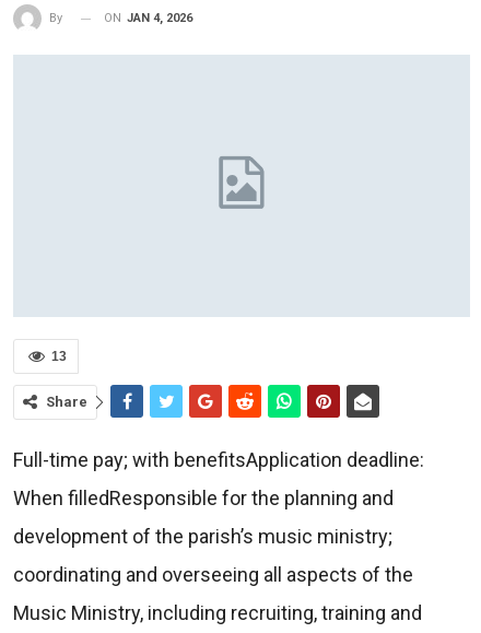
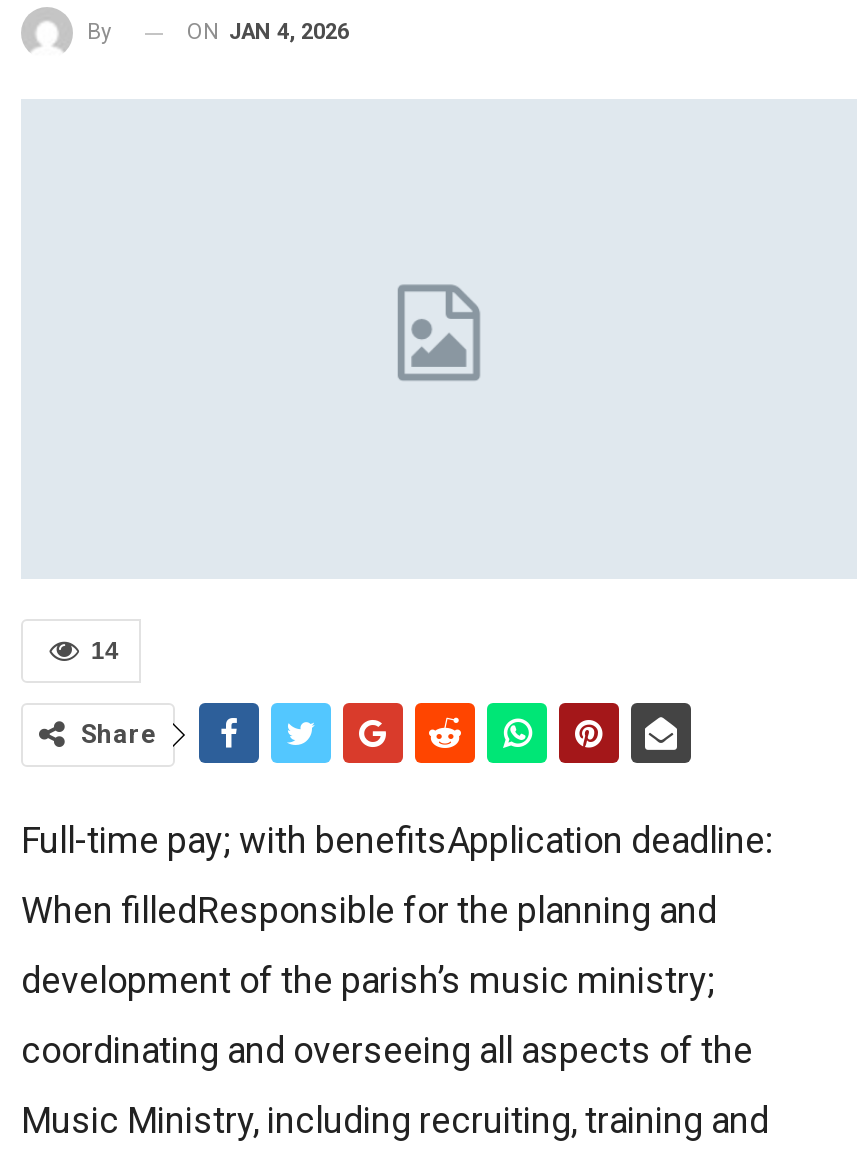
- 13
+ 14
